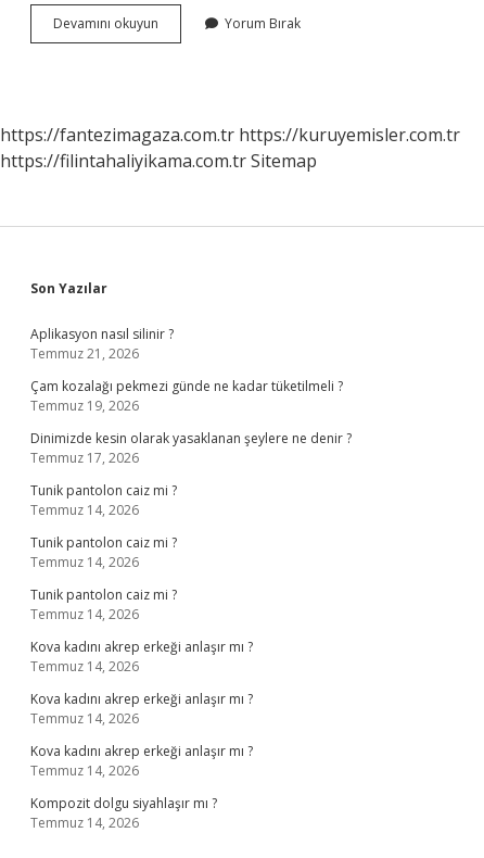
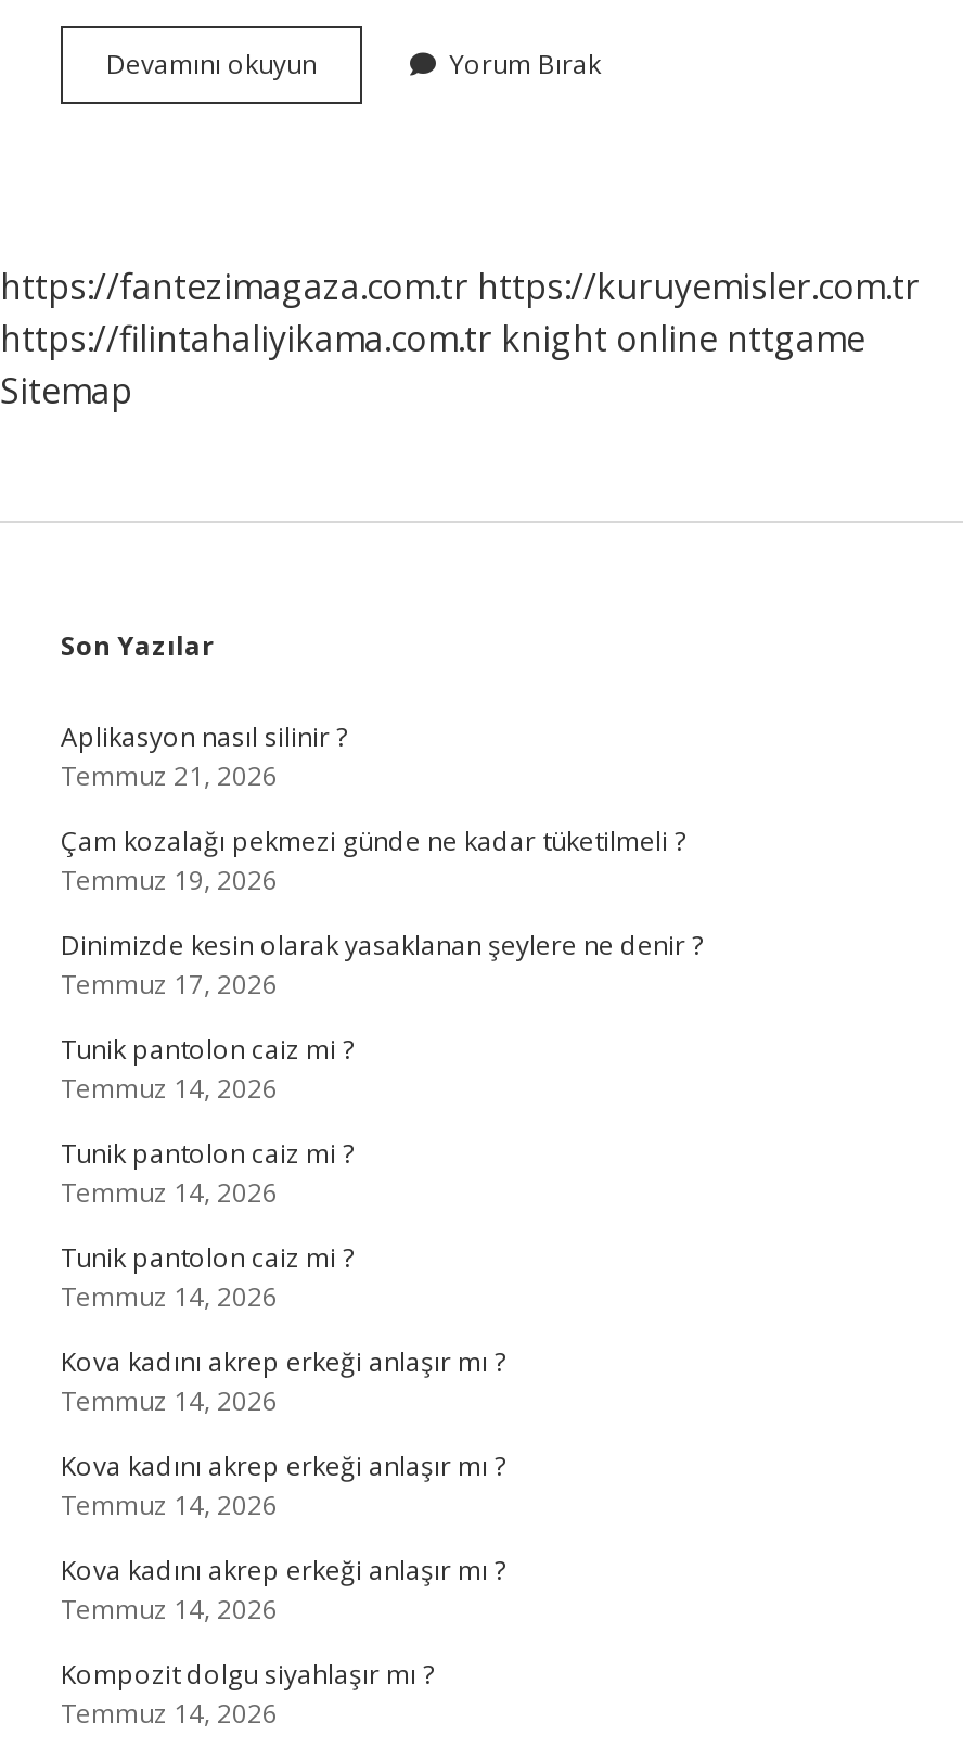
- https://filintahaliyikama.com.tr Sitemap
+ https://filintahaliyikama.com.tr knight online nttgame
+ Sitemap
